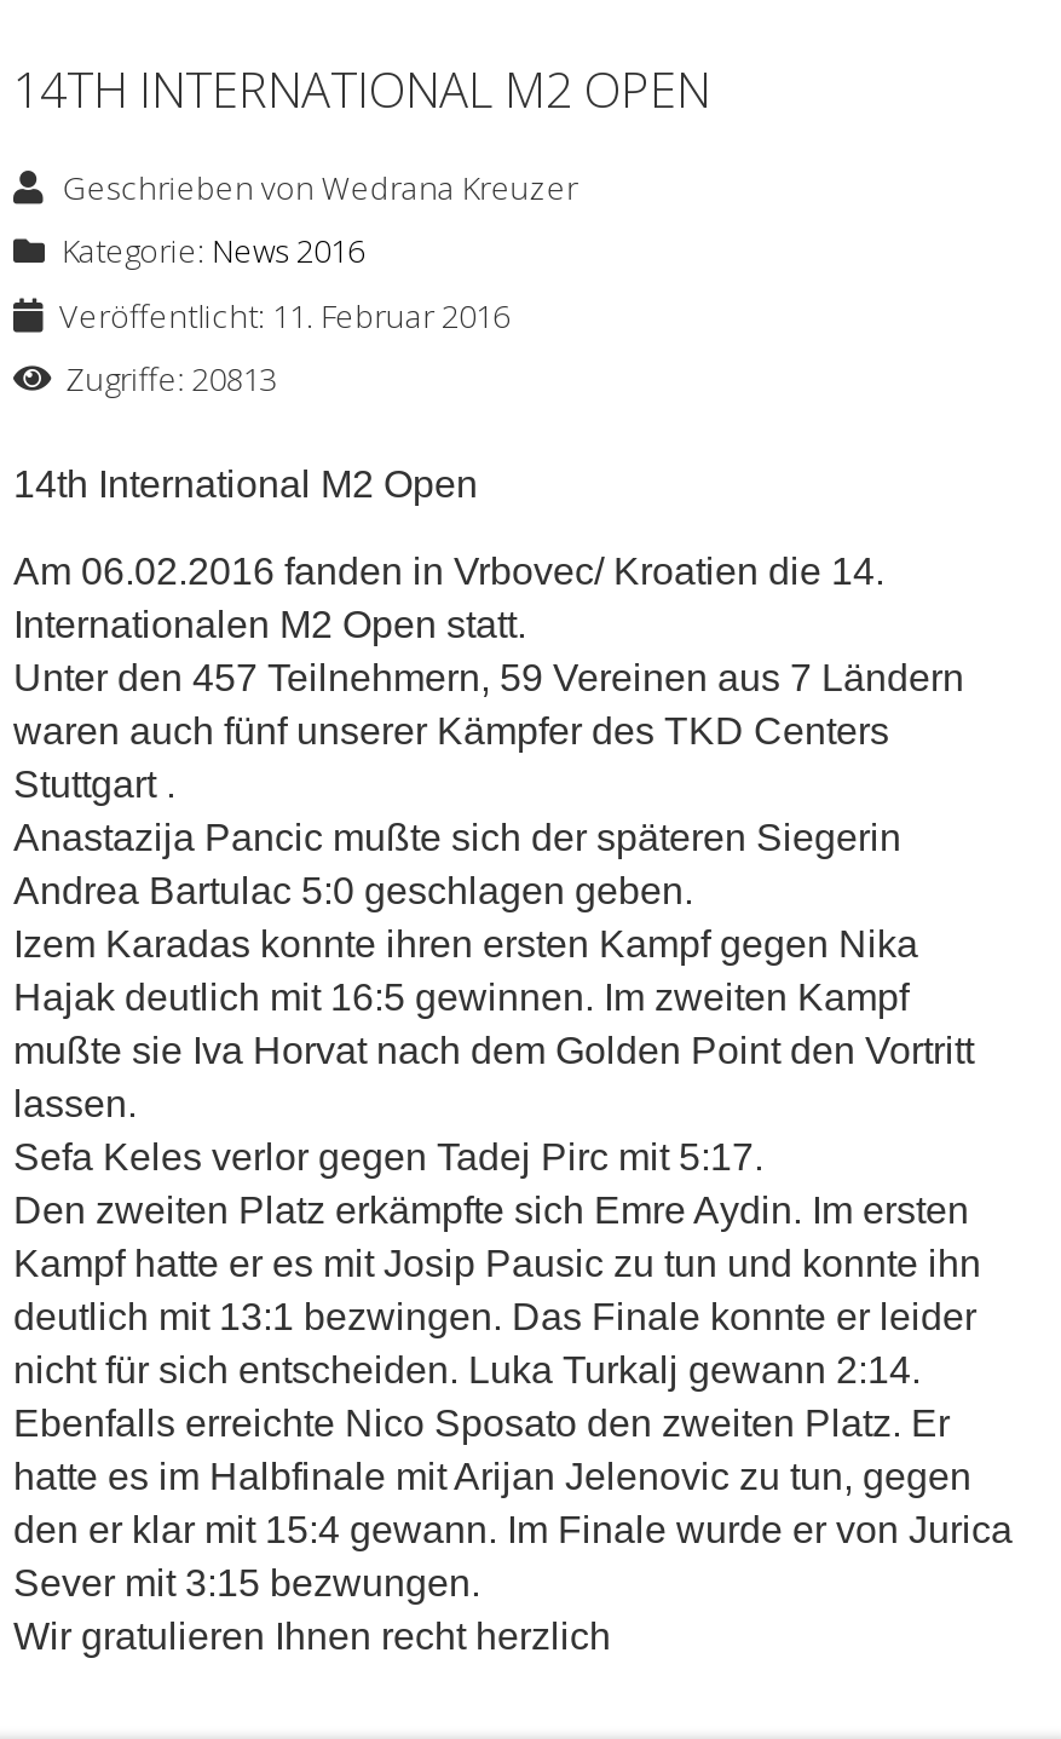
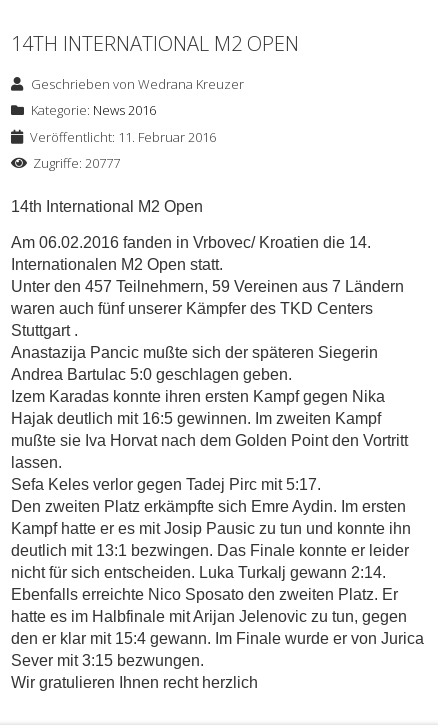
- Zugriffe: 20813
+ Zugriffe: 20777
